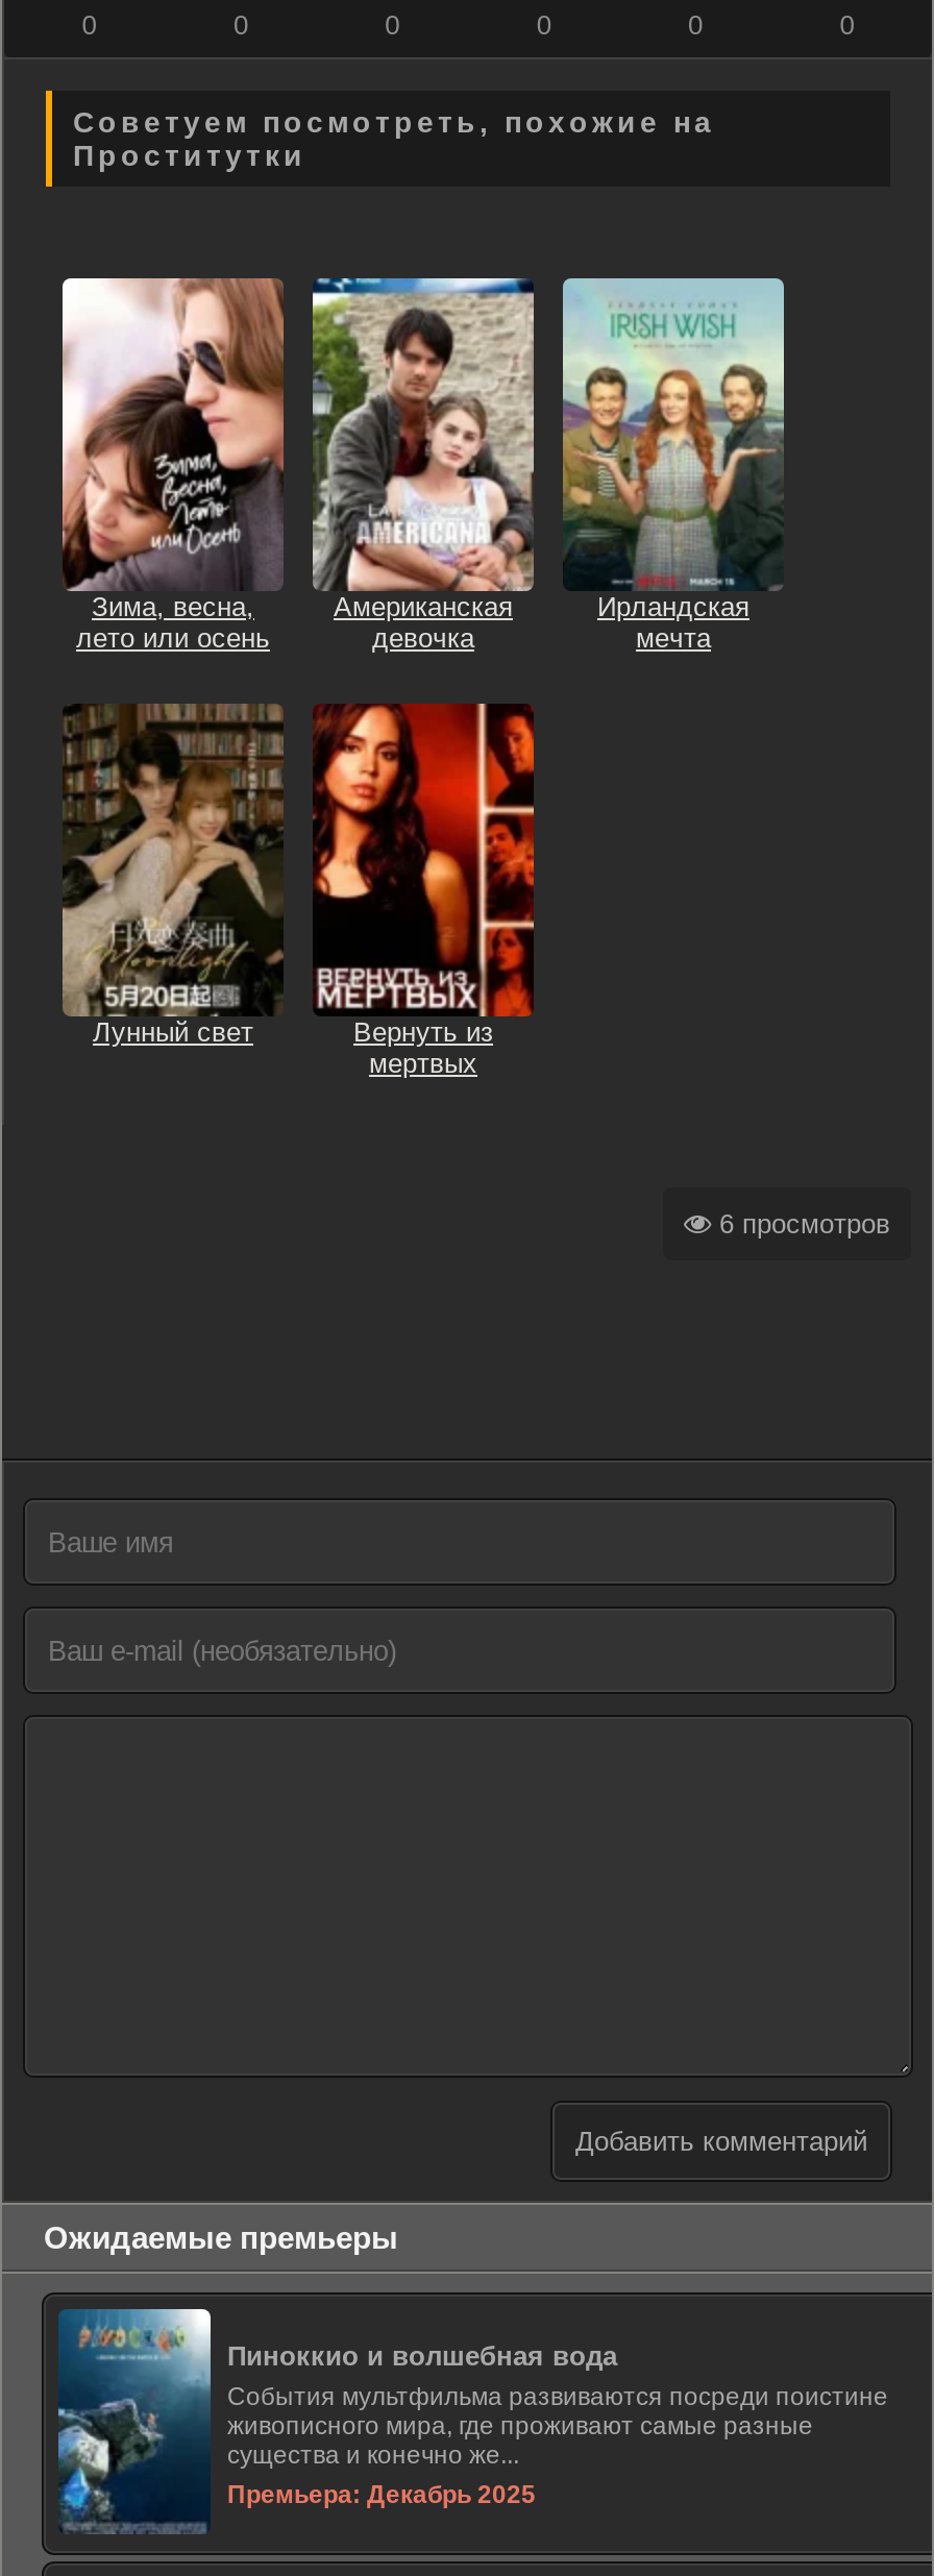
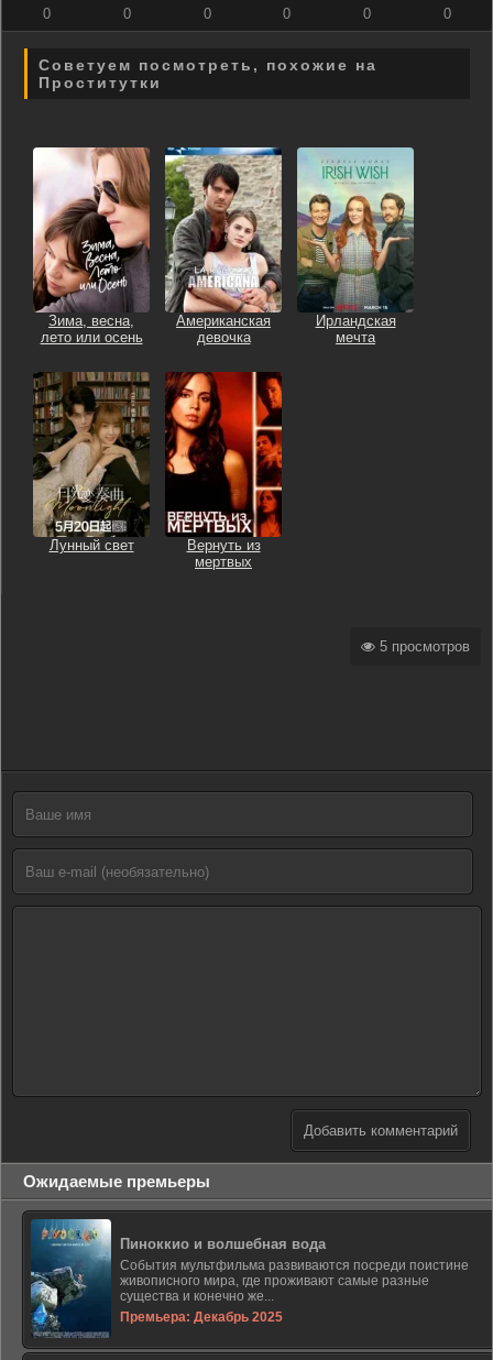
- 6 просмотров
+ 5 просмотров
